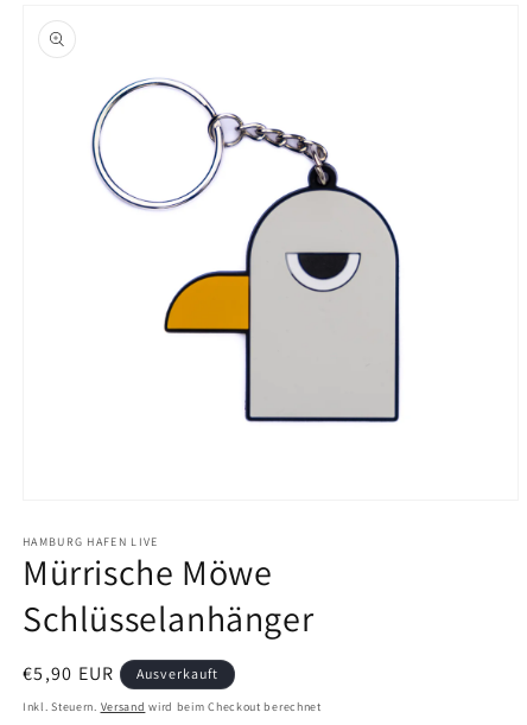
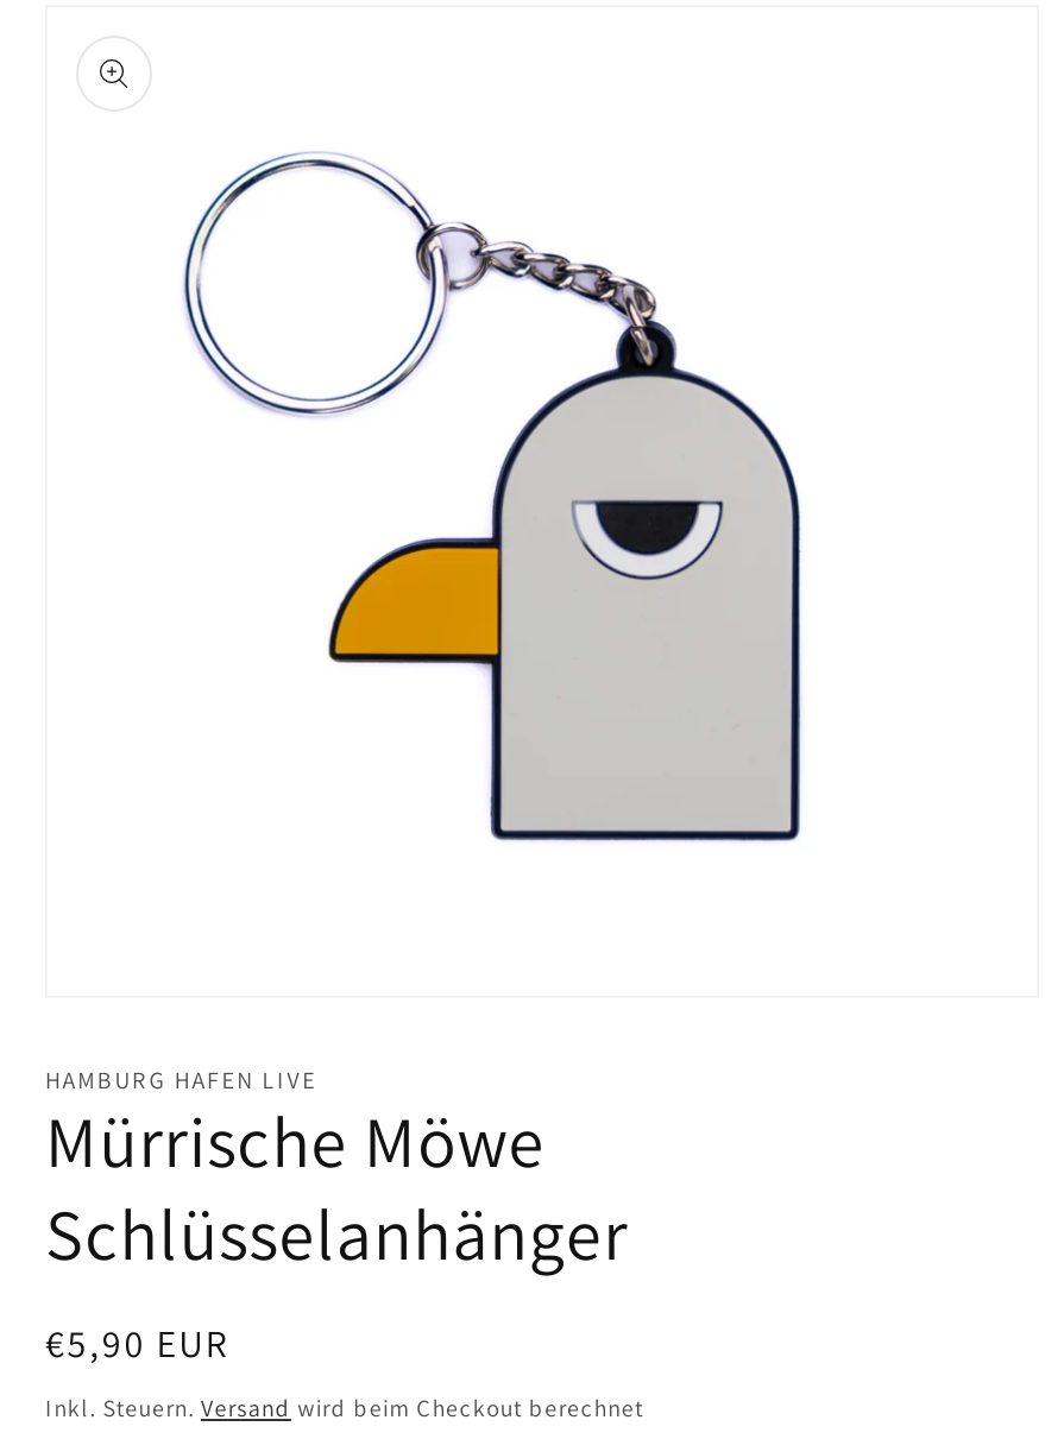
- Ausverkauft
